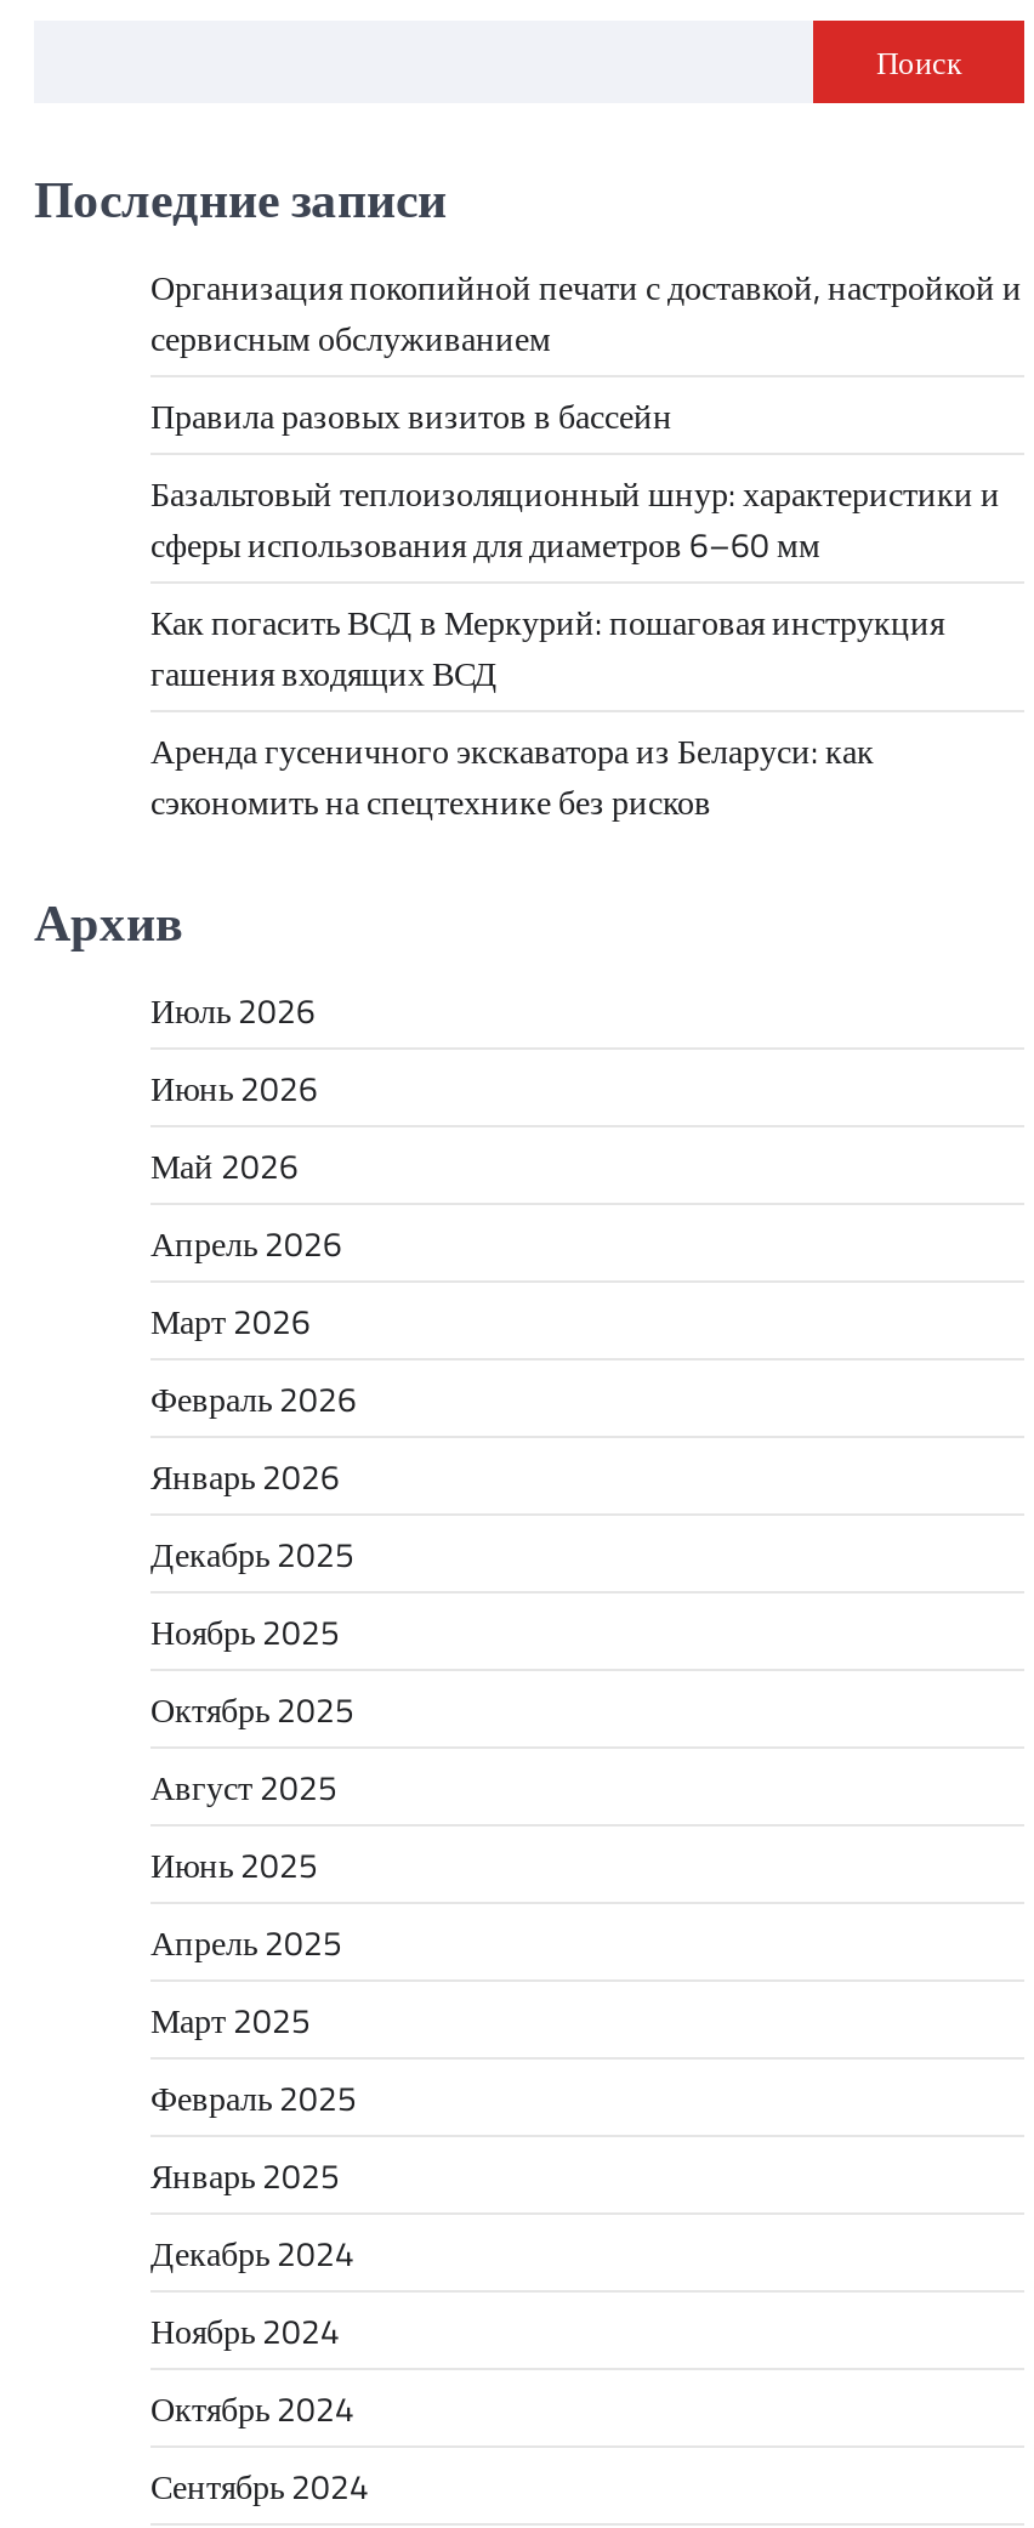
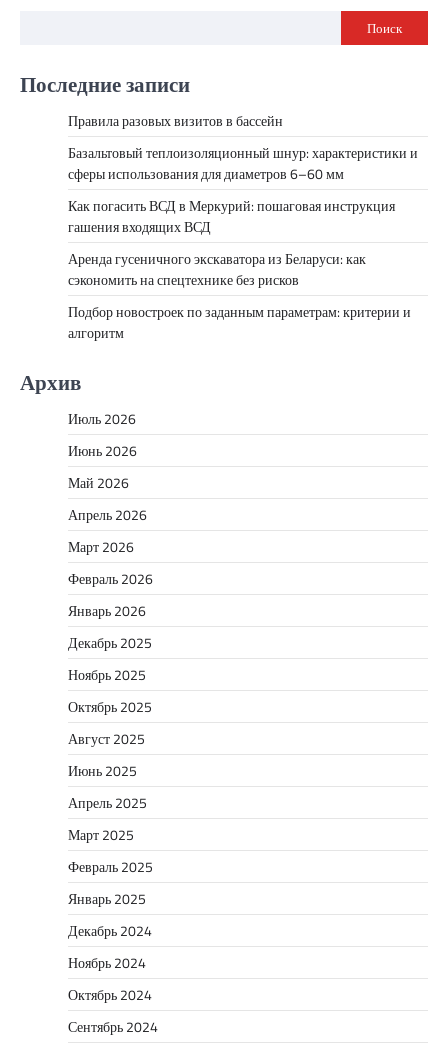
- Организация покопийной печати с доставкой, настройкой и
- сервисным обслуживанием

moved up: Правила разовых визитов в бассейн | Базальтовый теплоизоляционный шнур: характеристики и | сферы использования для диаметров 6–60 мм | Как погасить ВСД в Меркурий: пошаговая инструкция | гашения входящих ВСД | Аренда гусеничного экскаватора из Беларуси: как | сэкономить на спецтехнике без рисков

+ Подбор новостроек по заданным параметрам: критерии и
+ алгоритм
